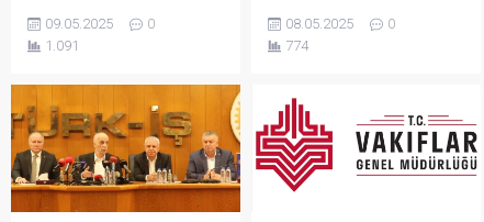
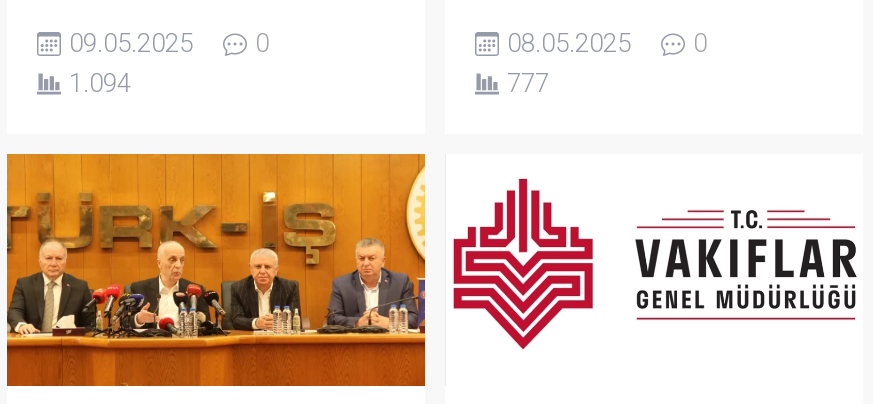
- 1.091
+ 1.094

- 774
+ 777
